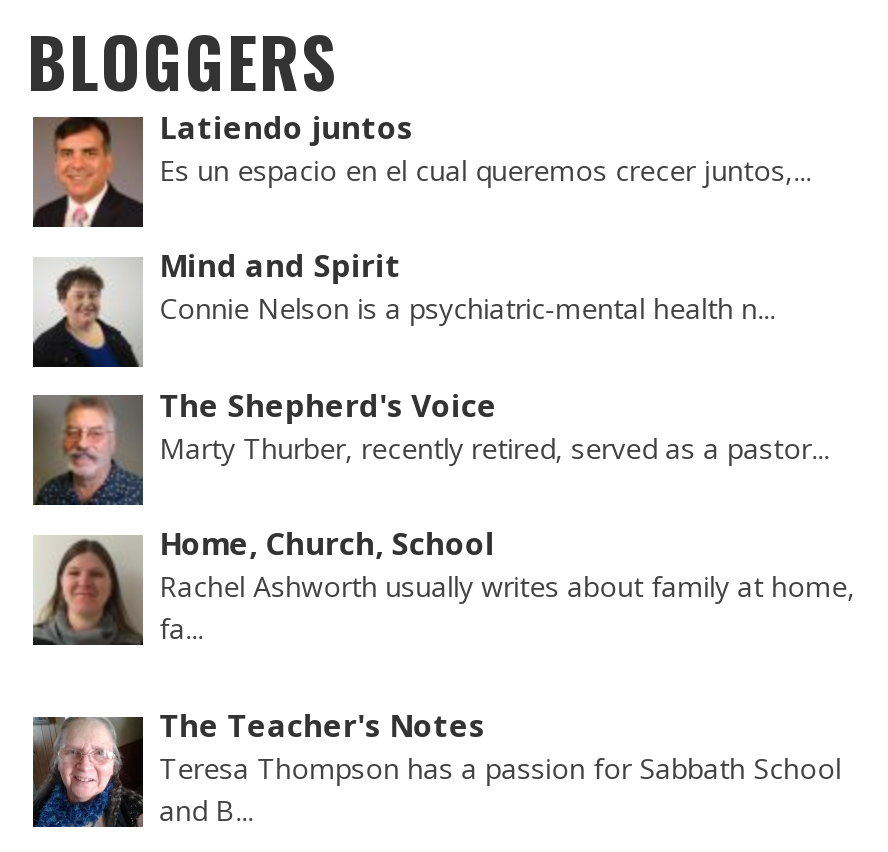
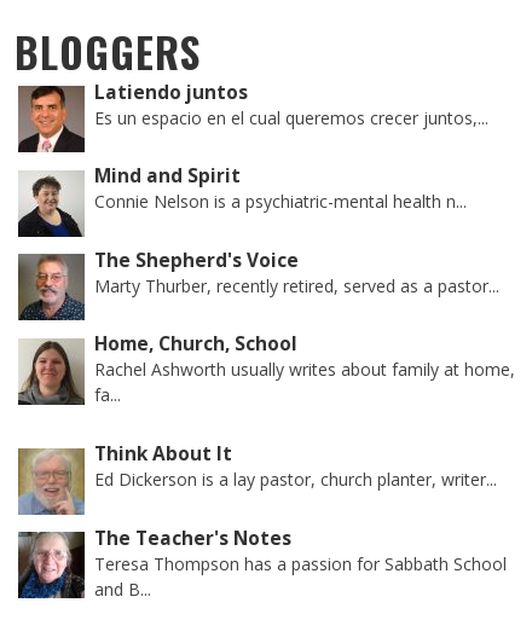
+ [image]
+ Think About It
+ Ed Dickerson is a lay pastor, church planter, writer...
